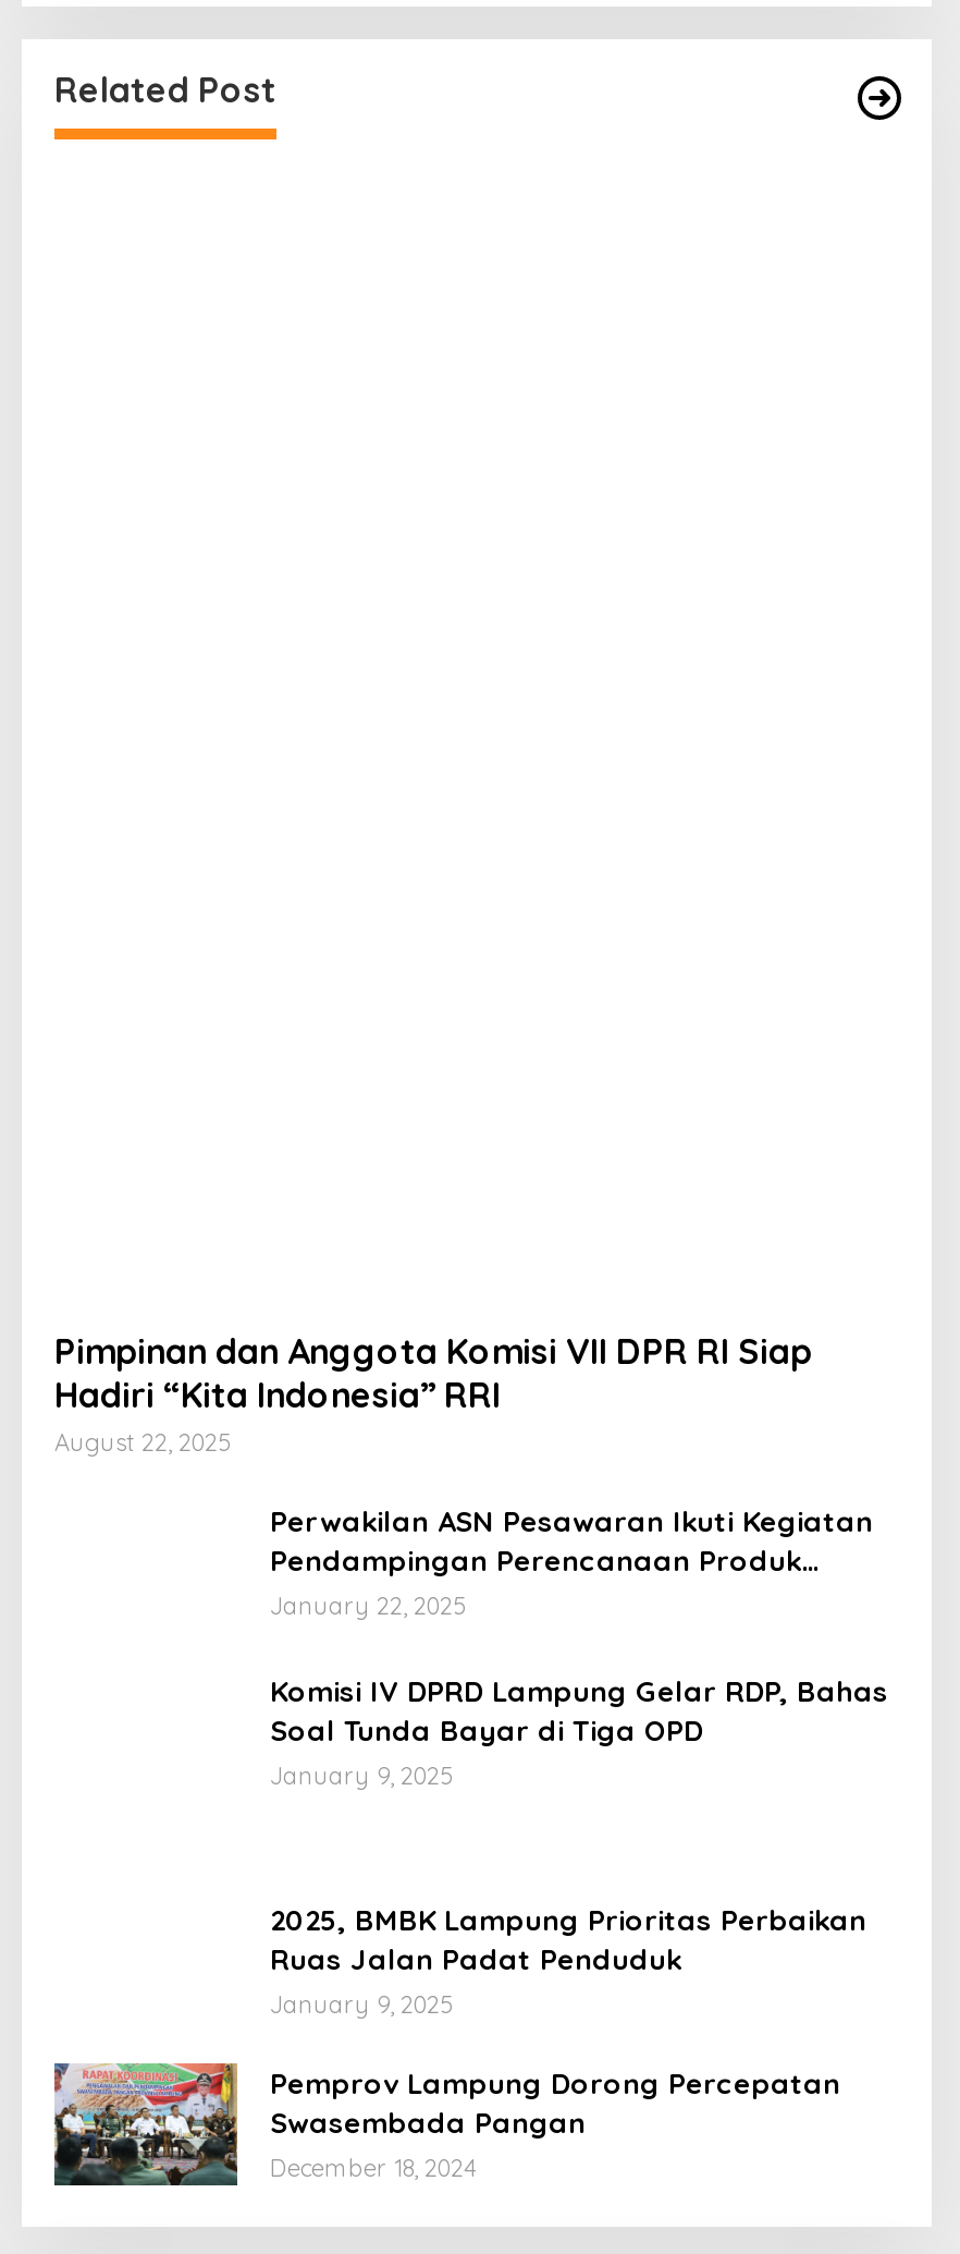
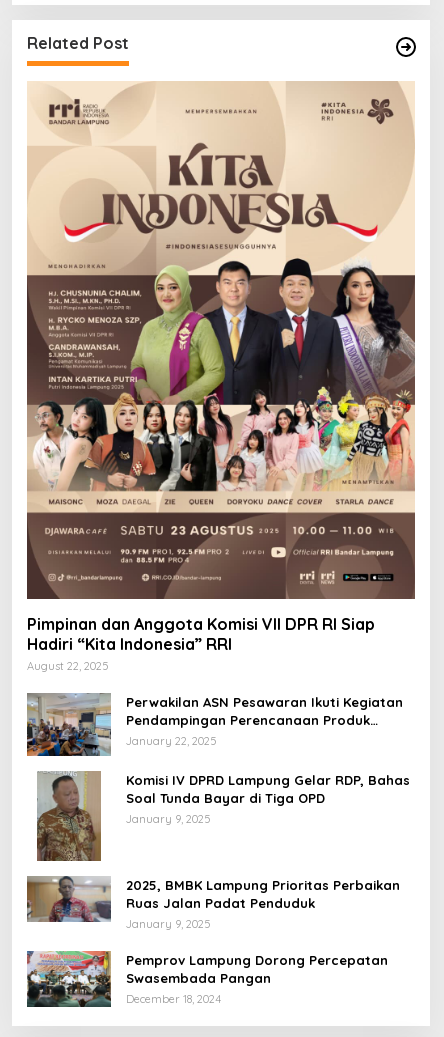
+ [image]

+ [image]

+ [image]

+ [image]
